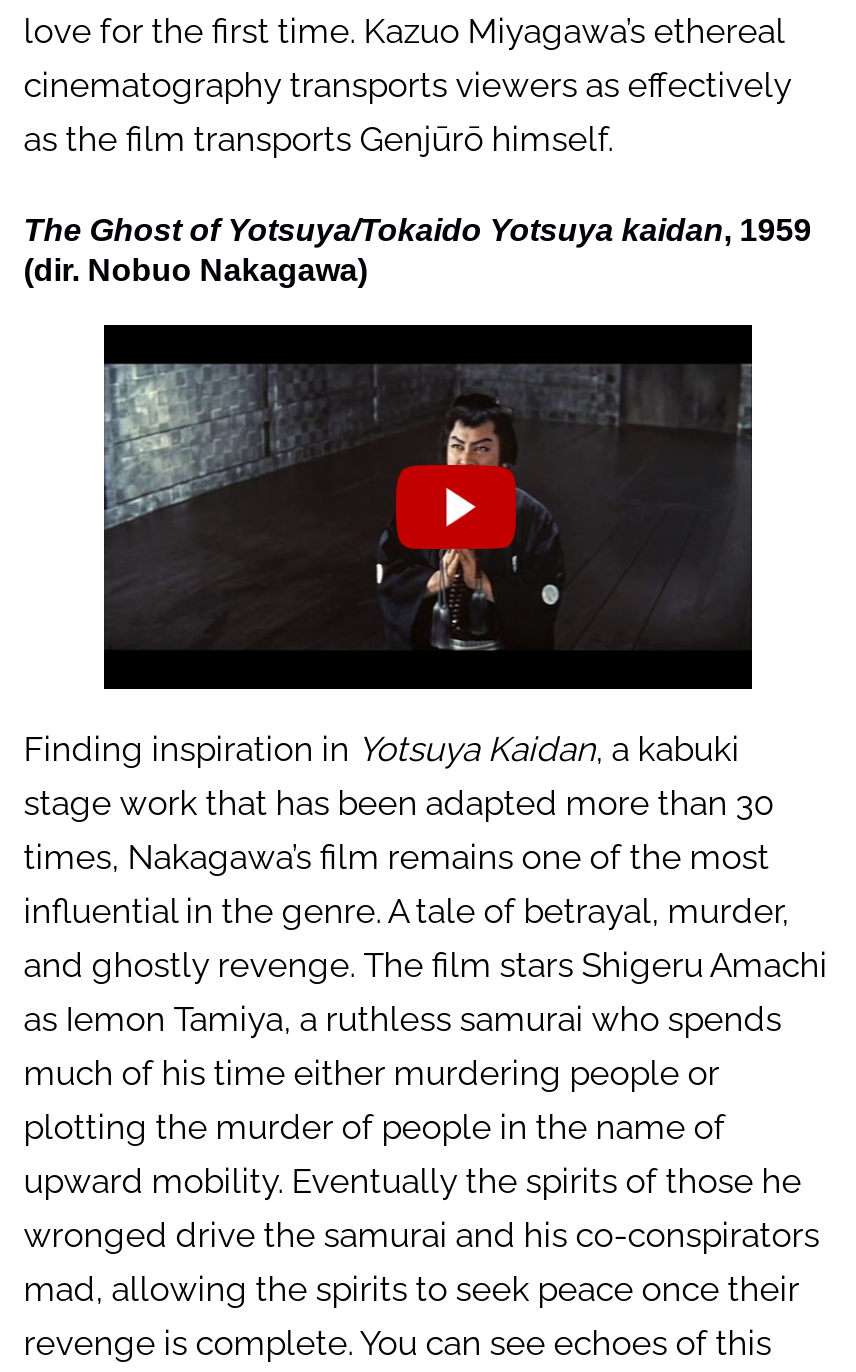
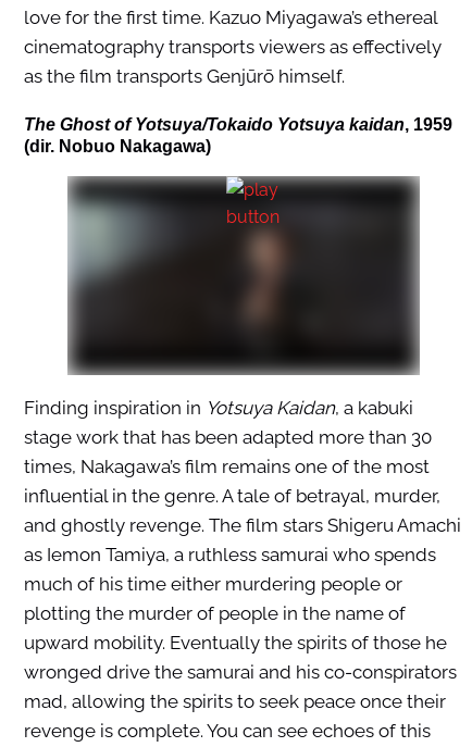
- [image]
+ [image]
